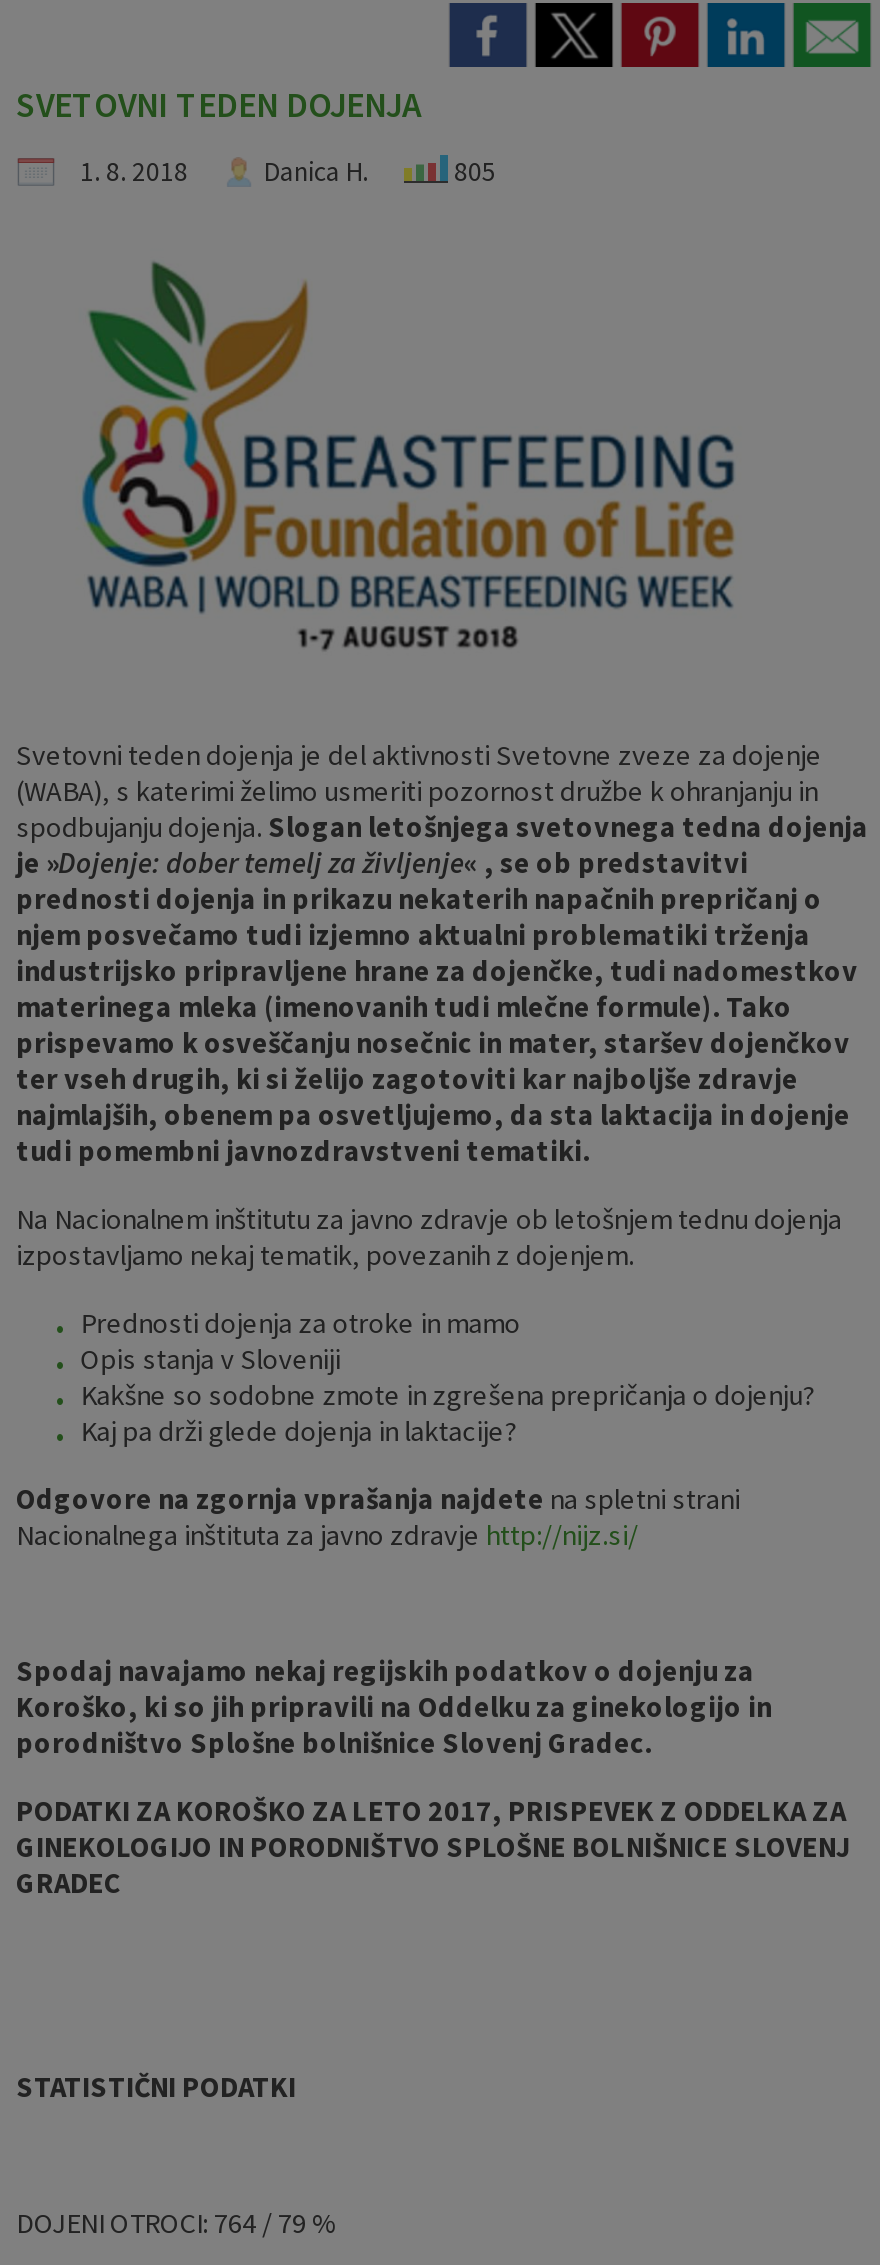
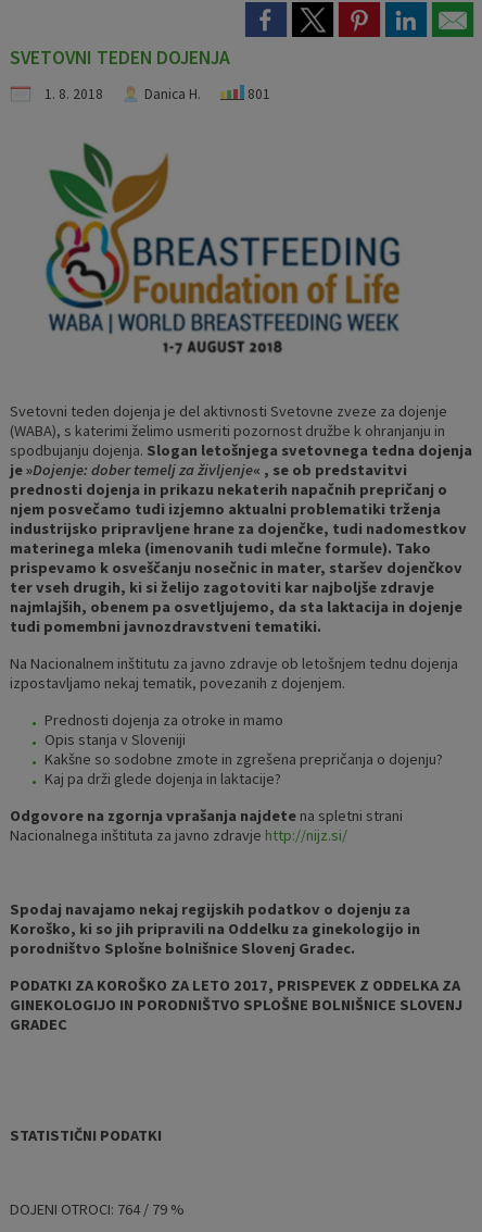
- 805
+ 801
